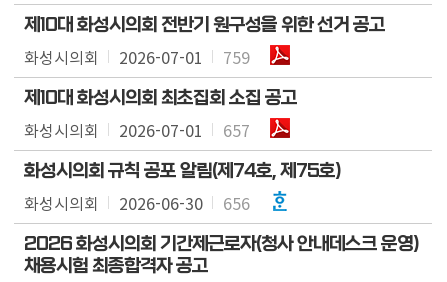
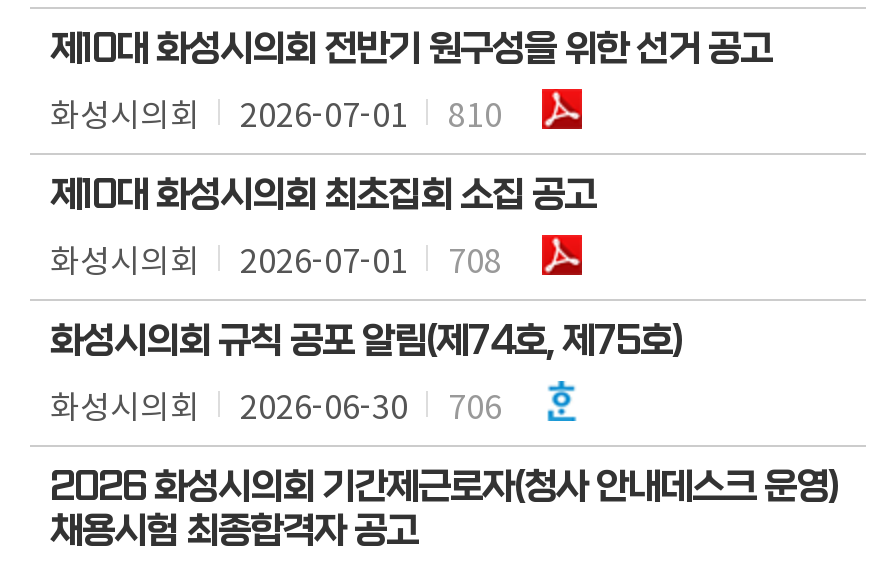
- 759
+ 810

- 657
+ 708

- 화성시의회 2026-06-30 656
+ 화성시의회 2026-06-30 706
